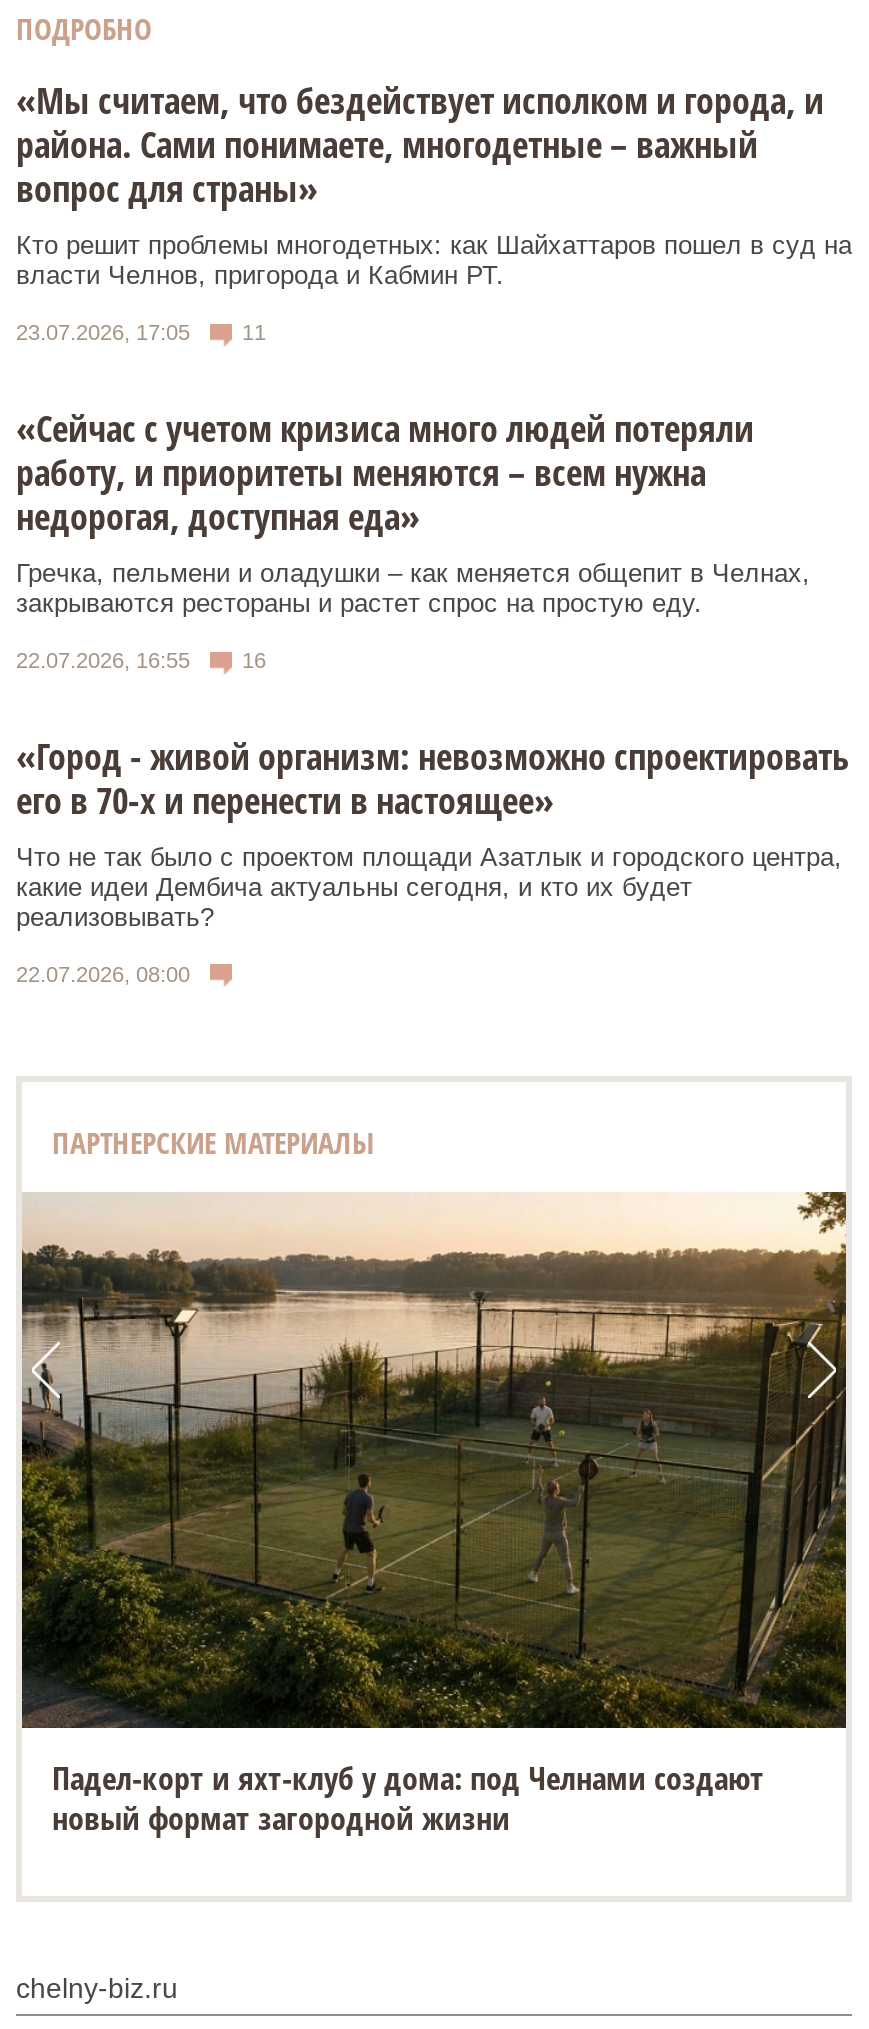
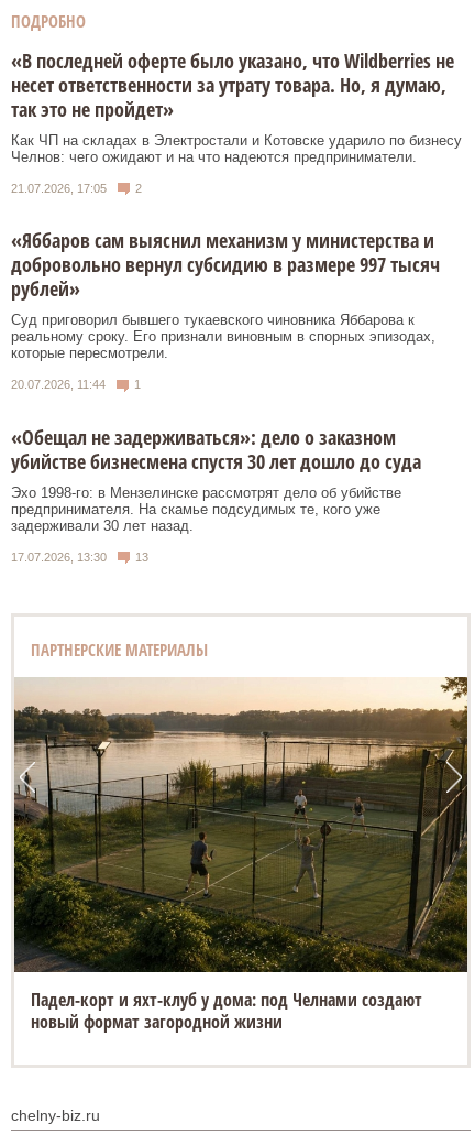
- «Мы считаем, что бездействует исполком и города, и
- района. Сами понимаете, многодетные – важный
- вопрос для страны»
- Кто решит проблемы многодетных: как Шайхаттаров пошел в суд на
- власти Челнов, пригорода и Кабмин РТ.
+ «В последней оферте было указано, что Wildberries не
+ несет ответственности за утрату товара. Но, я думаю,
+ так это не пройдет»
+ Как ЧП на складах в Электростали и Котовске ударило по бизнесу
+ Челнов: чего ожидают и на что надеются предприниматели.

- 23.07.2026, 17:05
- 11
+ 21.07.2026, 17:05
+ 2

- «Сейчас с учетом кризиса много людей потеряли
- работу, и приоритеты меняются – всем нужна
- недорогая, доступная еда»
- Гречка, пельмени и оладушки – как меняется общепит в Челнах,
- закрываются рестораны и растет спрос на простую еду.
+ «Яббаров сам выяснил механизм у министерства и
+ добровольно вернул субсидию в размере 997 тысяч
+ рублей»
+ Суд приговорил бывшего тукаевского чиновника Яббарова к
+ реальному сроку. Его признали виновным в спорных эпизодах,
+ которые пересмотрели.

- 22.07.2026, 16:55
- 16
+ 20.07.2026, 11:44
+ 1

- «Город - живой организм: невозможно спроектировать
- его в 70-х и перенести в настоящее»
- Что не так было с проектом площади Азатлык и городского центра,
- какие идеи Дембича актуальны сегодня, и кто их будет
- реализовывать?
+ «Обещал не задерживаться»: дело о заказном
+ убийстве бизнесмена спустя 30 лет дошло до суда
+ Эхо 1998-го: в Мензелинске рассмотрят дело об убийстве
+ предпринимателя. На скамье подсудимых те, кого уже
+ задерживали 30 лет назад.

- 22.07.2026, 08:00
+ 17.07.2026, 13:30
+ 13
